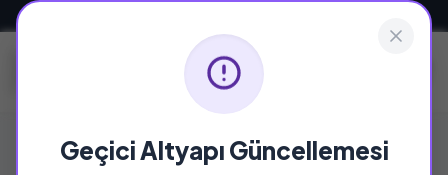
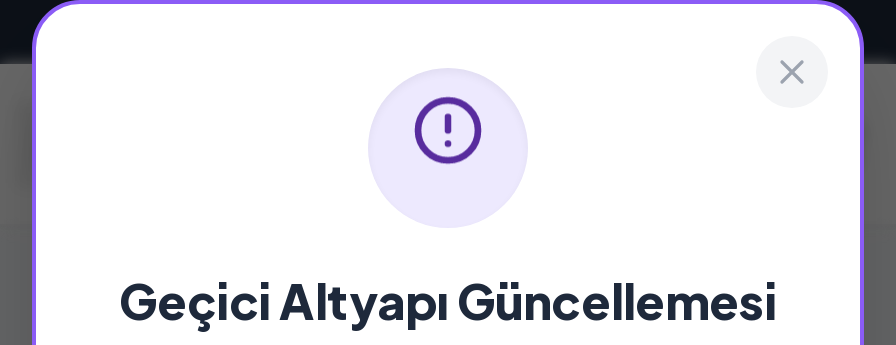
- [image]
+ [image]
